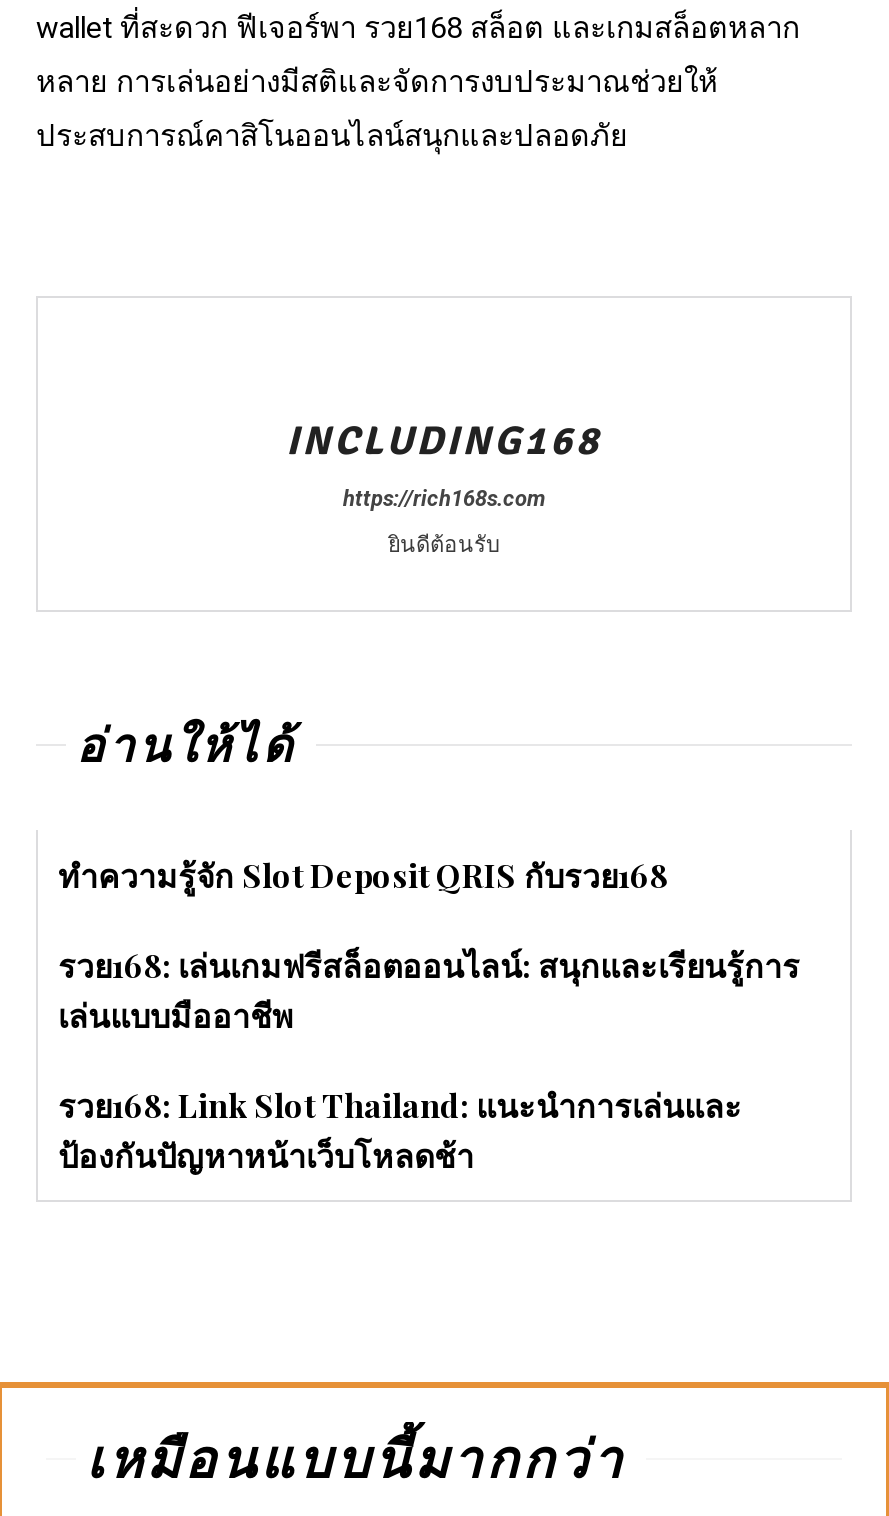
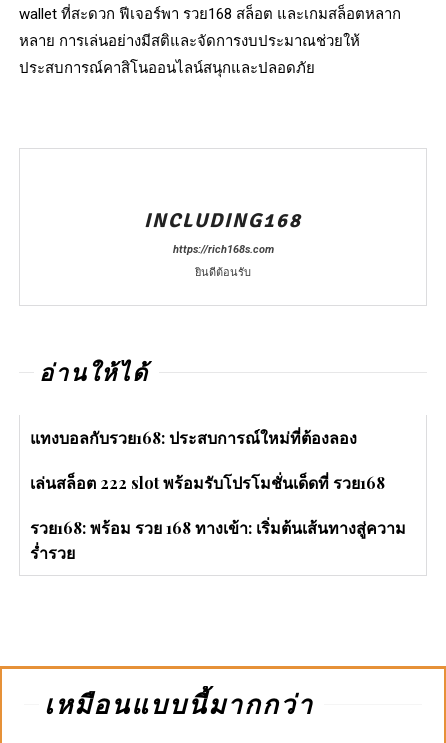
- ทำความรู้จัก Slot Deposit QRIS กับรวย168
+ แทงบอลกับรวย168: ประสบการณ์ใหม่ที่ต้องลอง

- รวย168: เล่นเกมฟรีสล็อตออนไลน์: สนุกและเรียนรู้การ
- เล่นแบบมืออาชีพ
+ เล่นสล็อต 222 slot พร้อมรับโปรโมชั่นเด็ดที่ รวย168

- รวย168: Link Slot Thailand: แนะนำการเล่นและ
- ป้องกันปัญหาหน้าเว็บโหลดช้า
+ รวย168: พร้อม รวย 168 ทางเข้า: เริ่มต้นเส้นทางสู่ความ
+ ร่ำรวย
